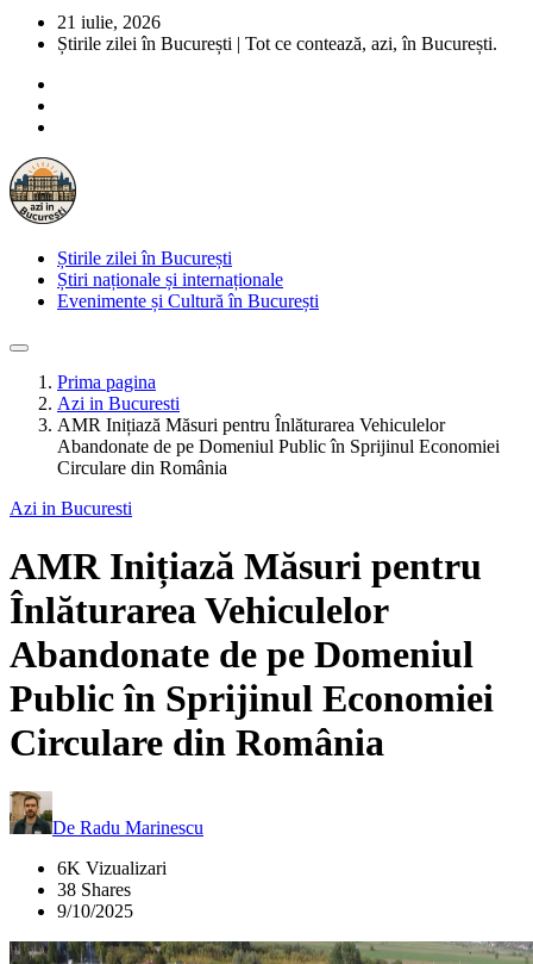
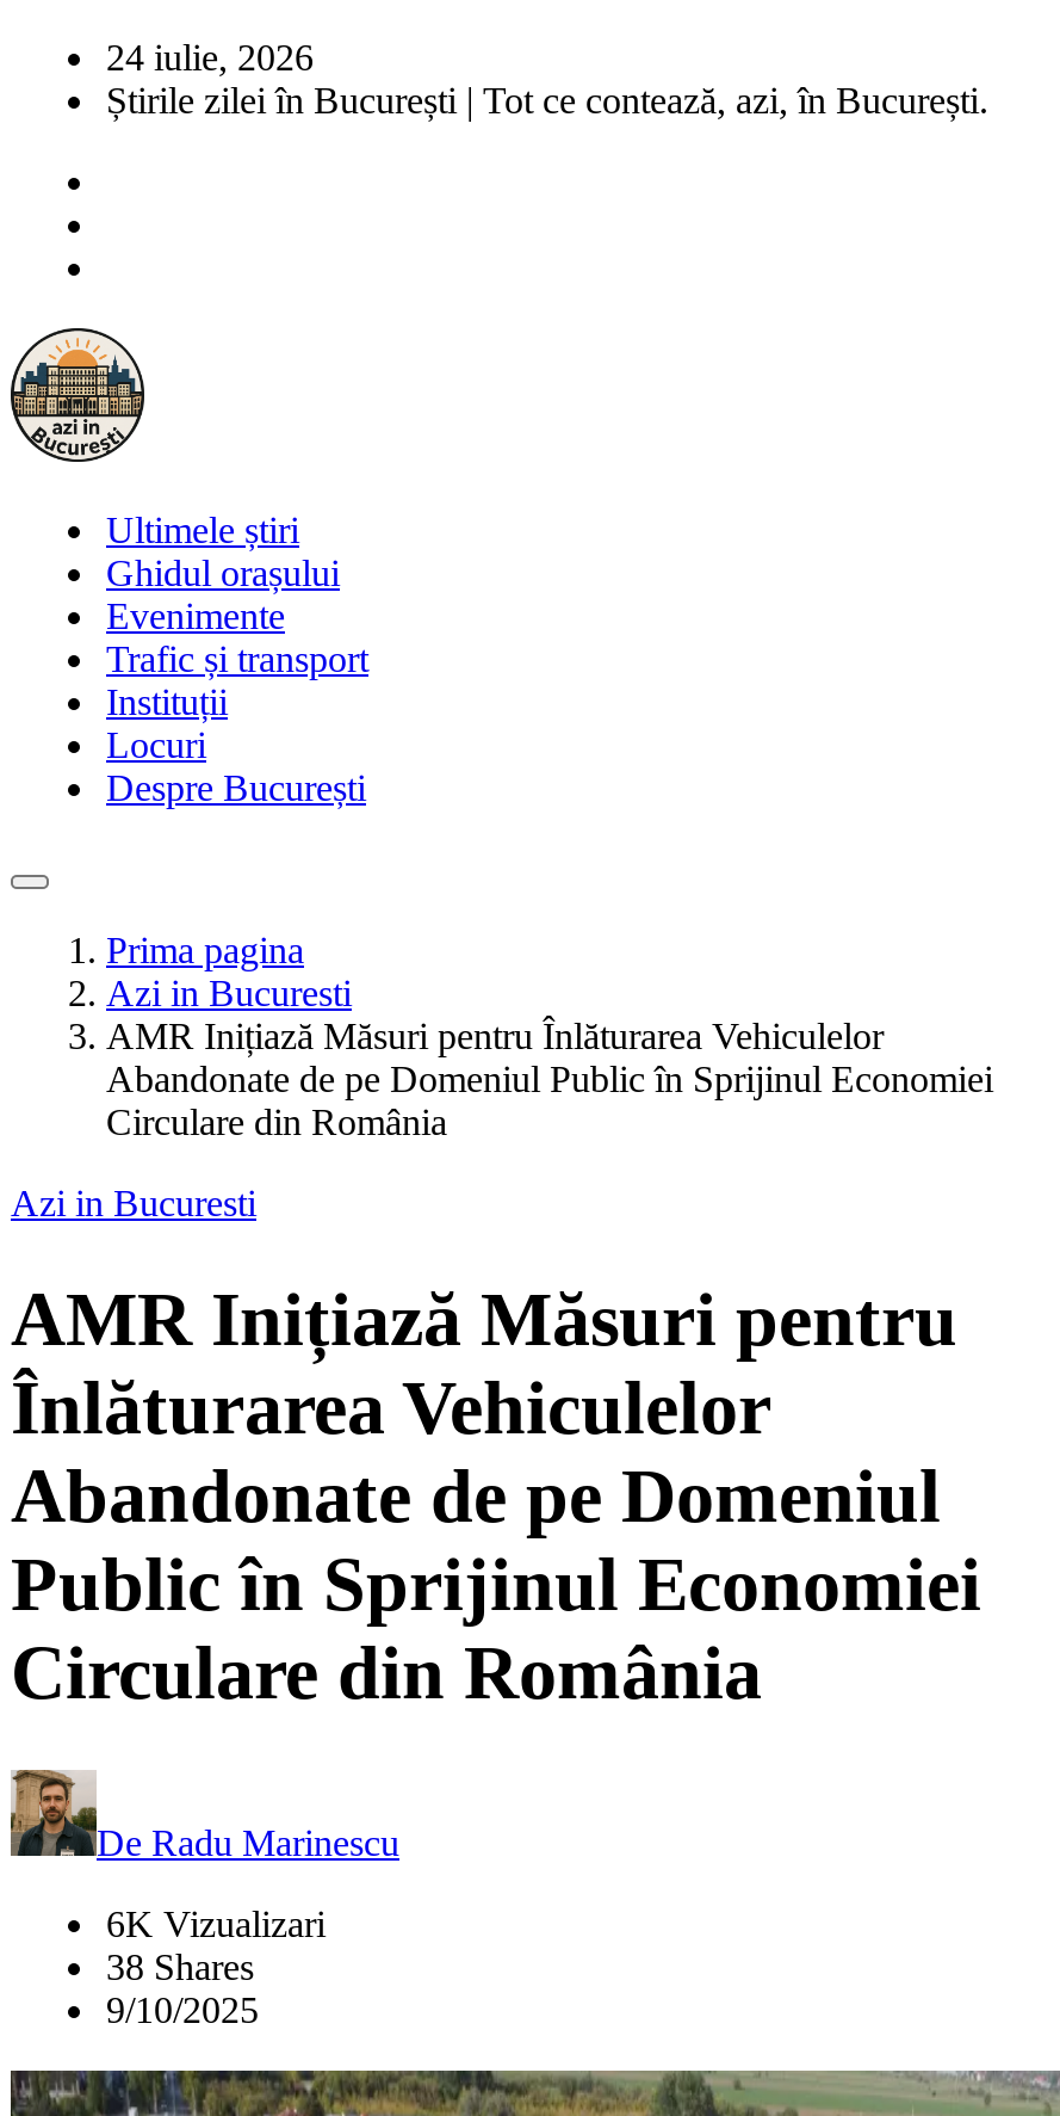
- 21 iulie, 2026
+ 24 iulie, 2026

- Știrile zilei în București
- Știri naționale și internaționale
- Evenimente și Cultură în București
+ Ultimele știri
+ Ghidul orașului
+ Evenimente
+ Trafic și transport
+ Instituții
+ Locuri
+ Despre București
